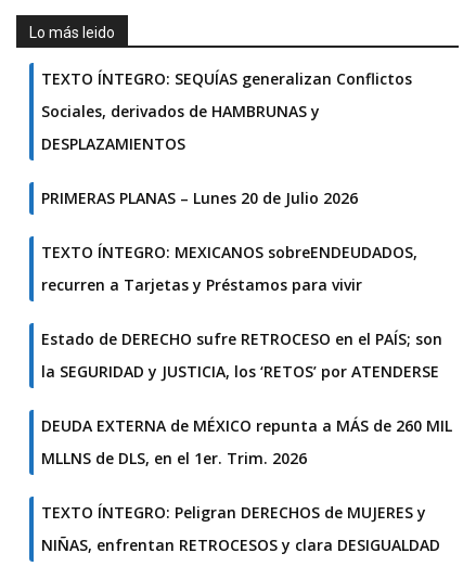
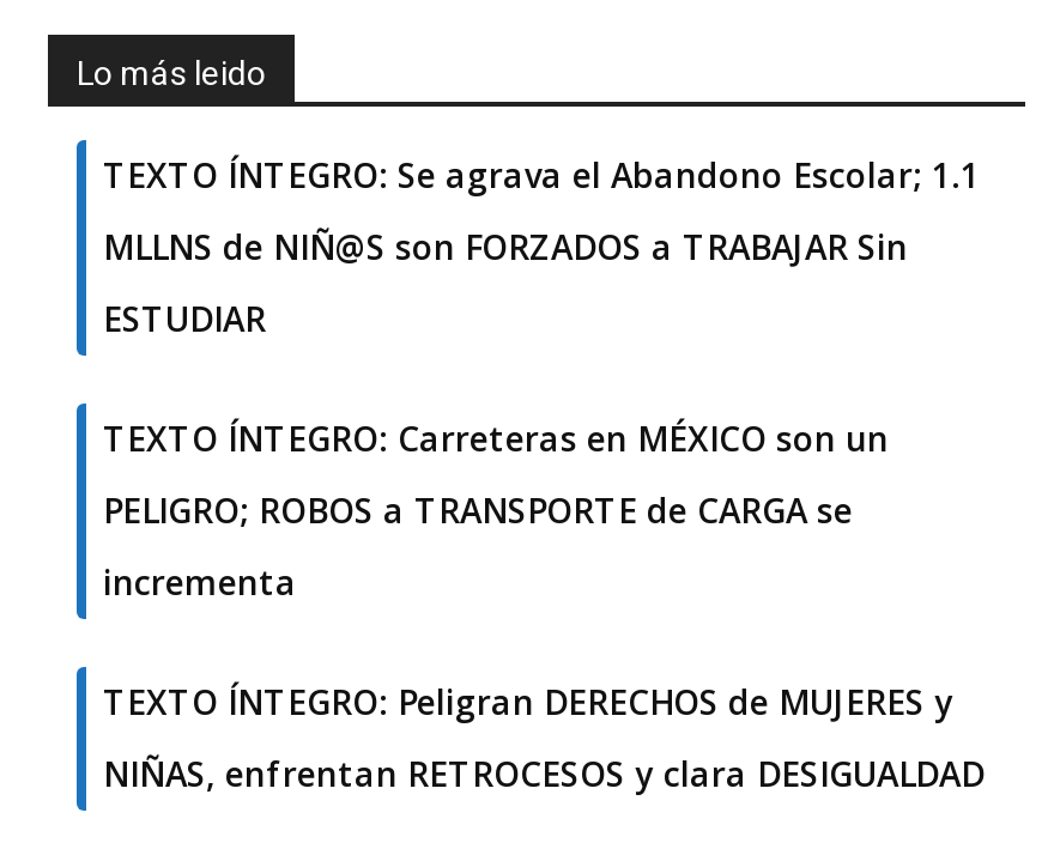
- TEXTO ÍNTEGRO: SEQUÍAS generalizan Conflictos
- Sociales, derivados de HAMBRUNAS y
- DESPLAZAMIENTOS
- PRIMERAS PLANAS – Lunes 20 de Julio 2026
- TEXTO ÍNTEGRO: MEXICANOS sobreENDEUDADOS,
- recurren a Tarjetas y Préstamos para vivir
- Estado de DERECHO sufre RETROCESO en el PAÍS; son
- la SEGURIDAD y JUSTICIA, los ‘RETOS’ por ATENDERSE
- DEUDA EXTERNA de MÉXICO repunta a MÁS de 260 MIL
- MLLNS de DLS, en el 1er. Trim. 2026
+ TEXTO ÍNTEGRO: Se agrava el Abandono Escolar; 1.1
+ MLLNS de NIÑ@S son FORZADOS a TRABAJAR Sin
+ ESTUDIAR
+ TEXTO ÍNTEGRO: Carreteras en MÉXICO son un
+ PELIGRO; ROBOS a TRANSPORTE de CARGA se
+ incrementa
